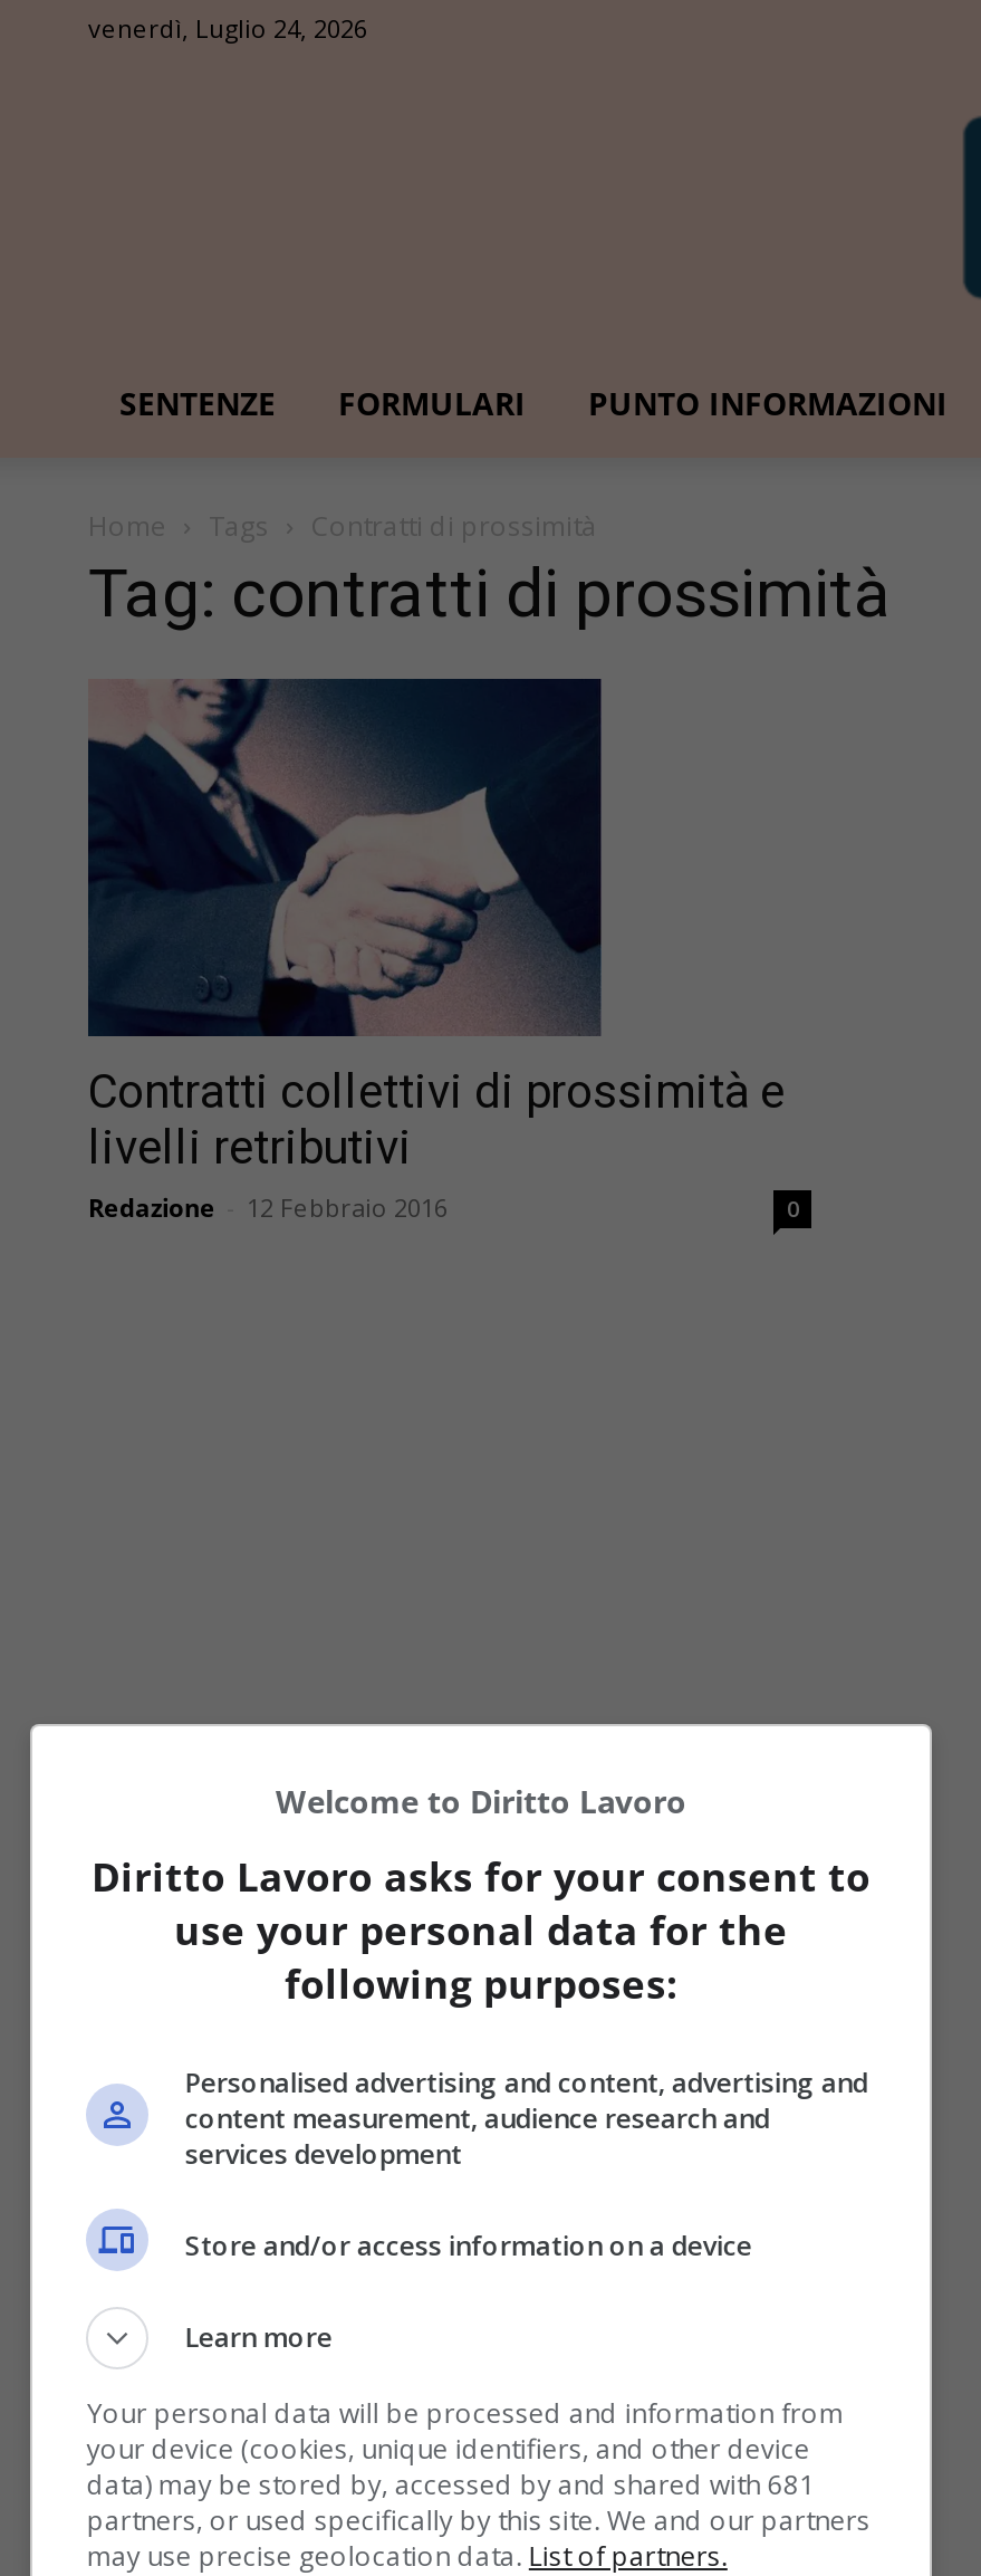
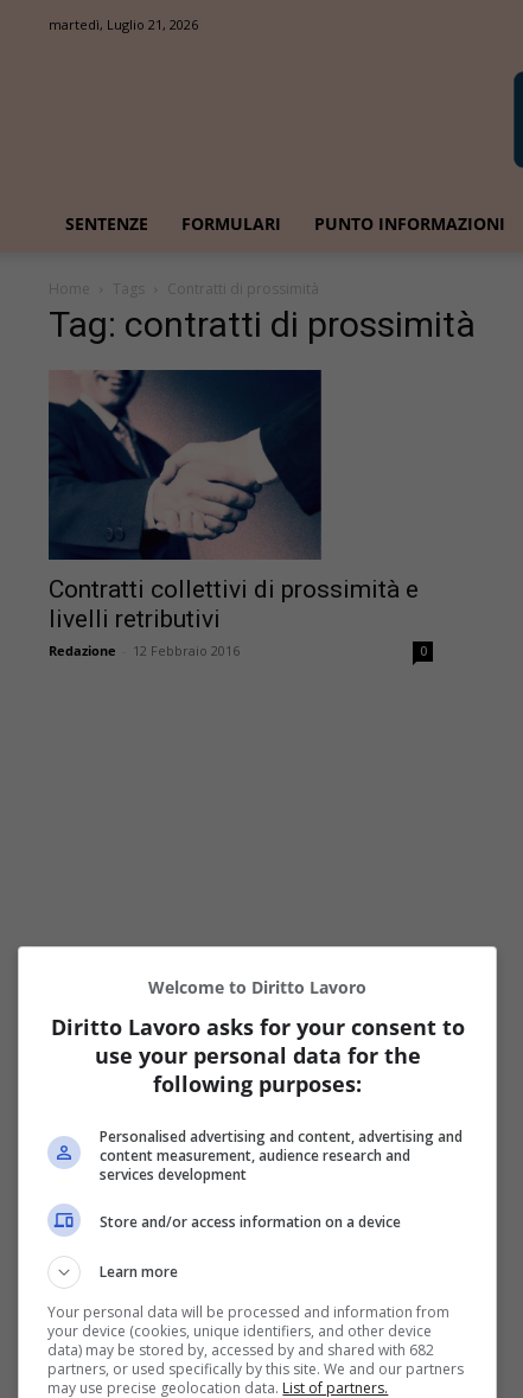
- venerdì, Luglio 24, 2026
+ martedì, Luglio 21, 2026

- data) may be stored by, accessed by and shared with 681
+ data) may be stored by, accessed by and shared with 682
